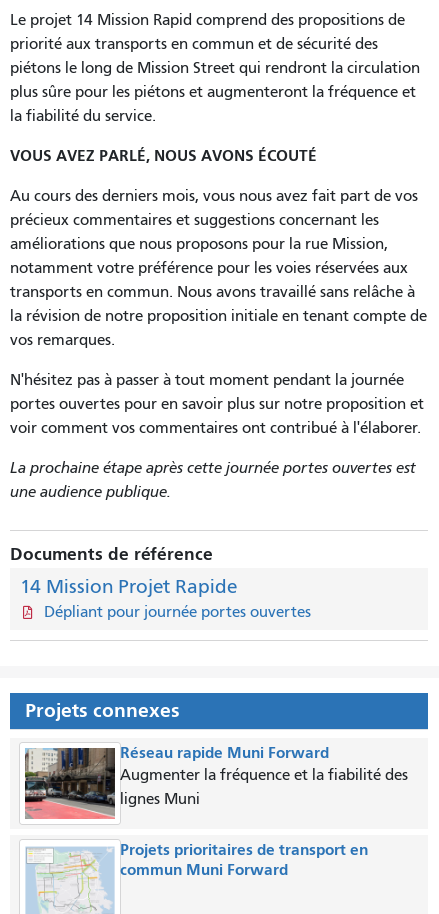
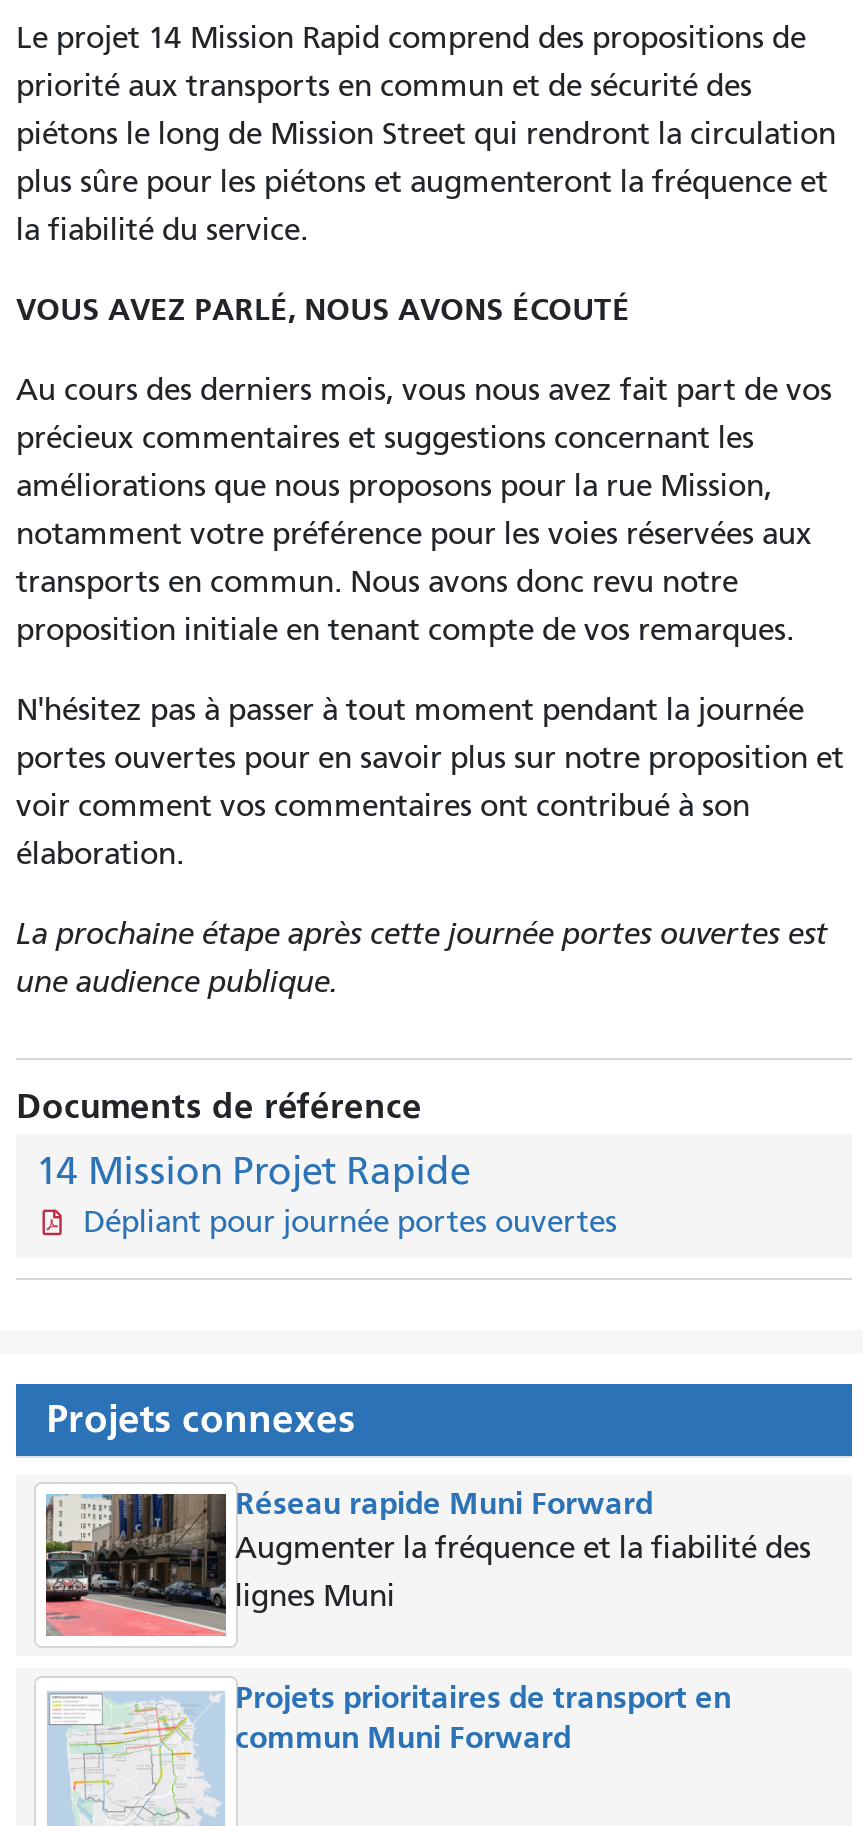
- transports en commun. Nous avons travaillé sans relâche à
- la révision de notre proposition initiale en tenant compte de
- vos remarques.
+ transports en commun. Nous avons donc revu notre
+ proposition initiale en tenant compte de vos remarques.

moved up: N'hésitez pas à passer à tout moment pendant la journée | portes ouvertes pour en savoir plus sur notre proposition et

- voir comment vos commentaires ont contribué à l'élaborer.
+ voir comment vos commentaires ont contribué à son
+ élaboration.
